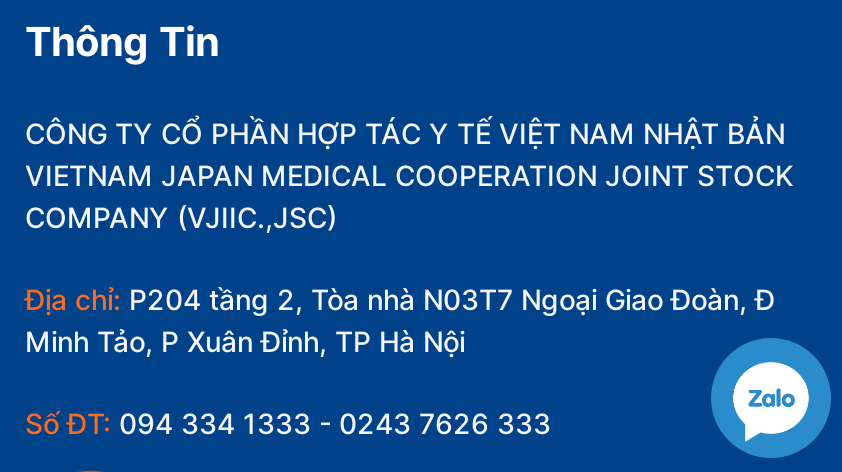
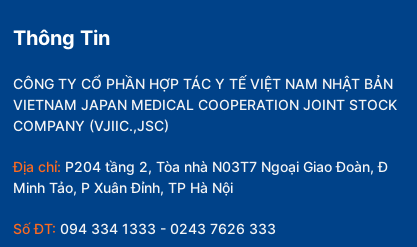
- [image]
